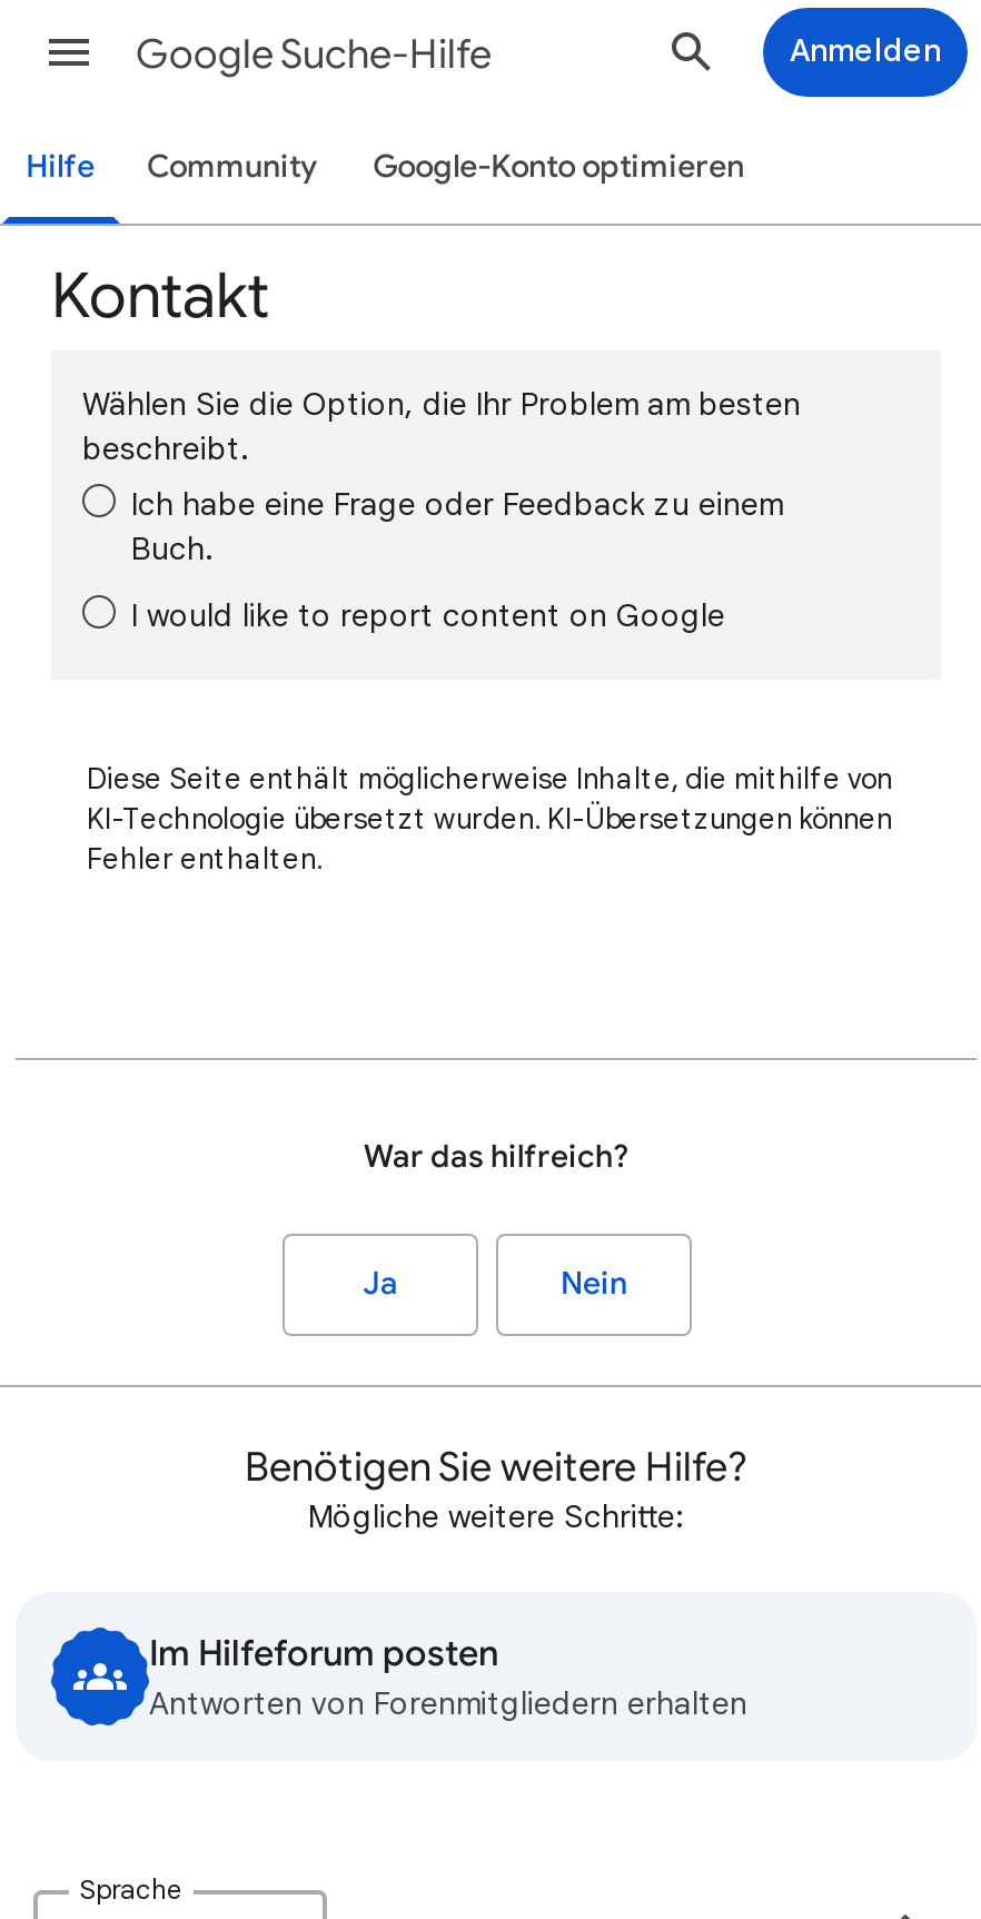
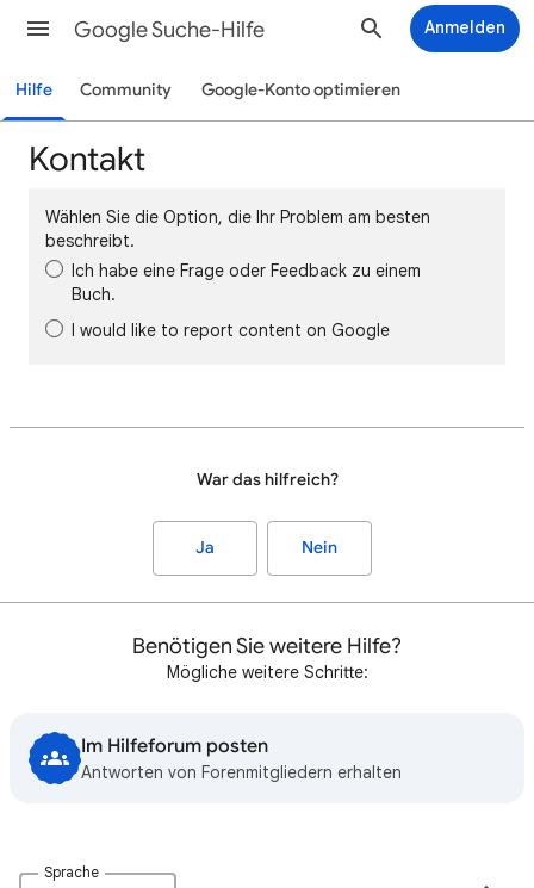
- Diese Seite enthält möglicherweise Inhalte, die mithilfe von
- KI-Technologie übersetzt wurden. KI-Übersetzungen können
- Fehler enthalten.
